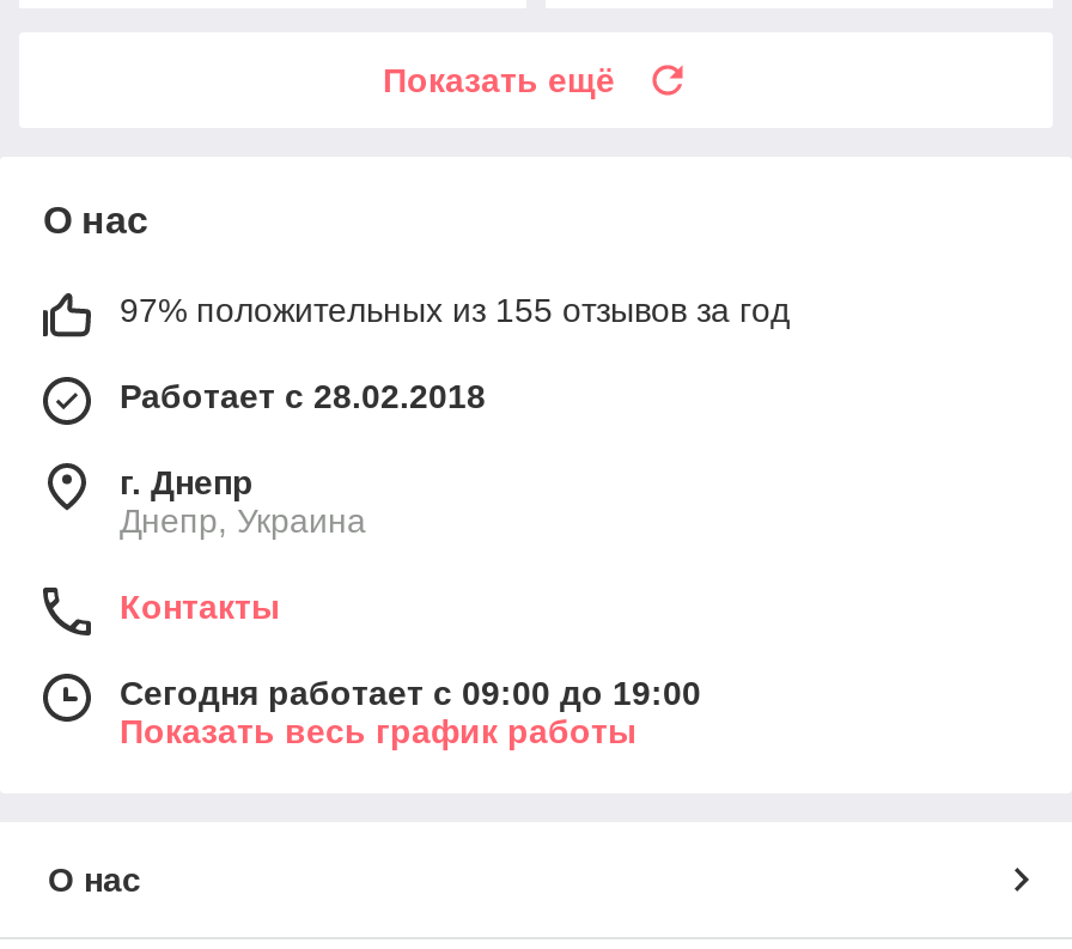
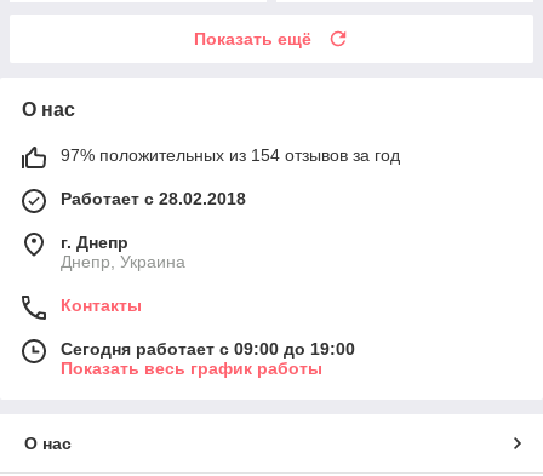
- 97% положительных из 155 отзывов за год
+ 97% положительных из 154 отзывов за год
